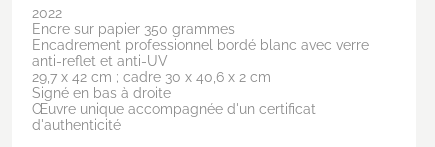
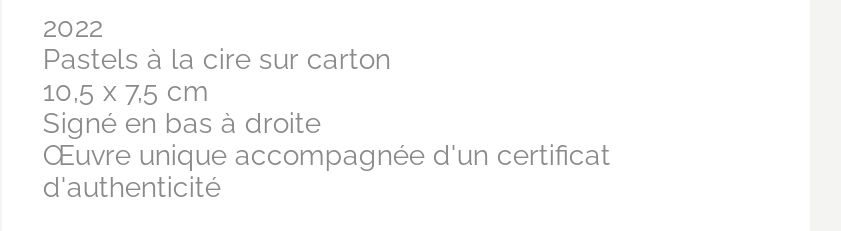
- Encre sur papier 350 grammes
- Encadrement professionnel bordé blanc avec verre
- anti-reflet et anti-UV
- 29,7 x 42 cm ; cadre 30 x 40,6 x 2 cm
+ Pastels à la cire sur carton
+ 10,5 x 7,5 cm
